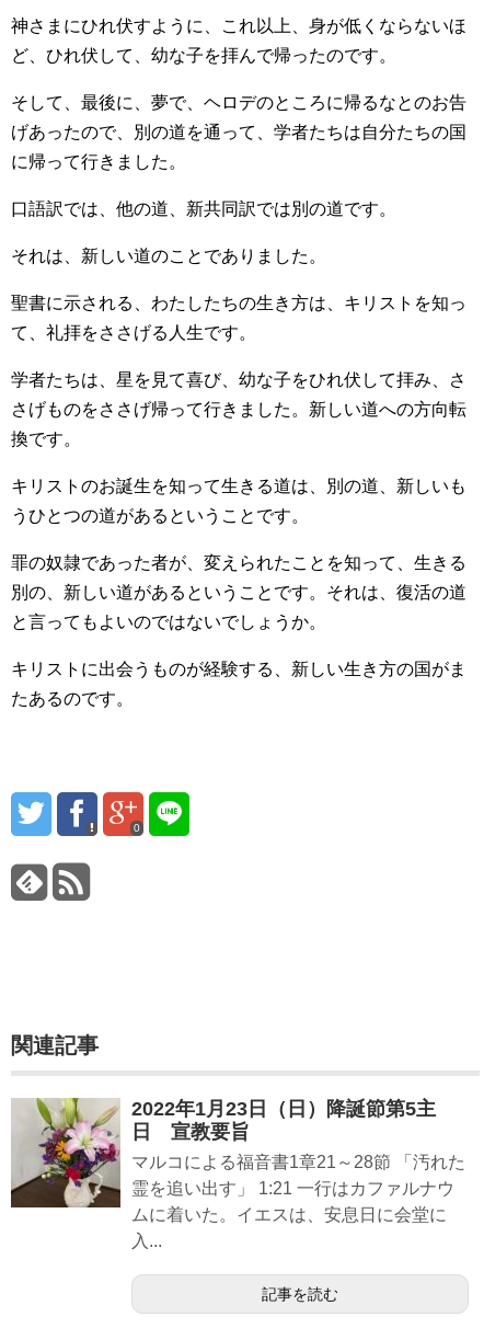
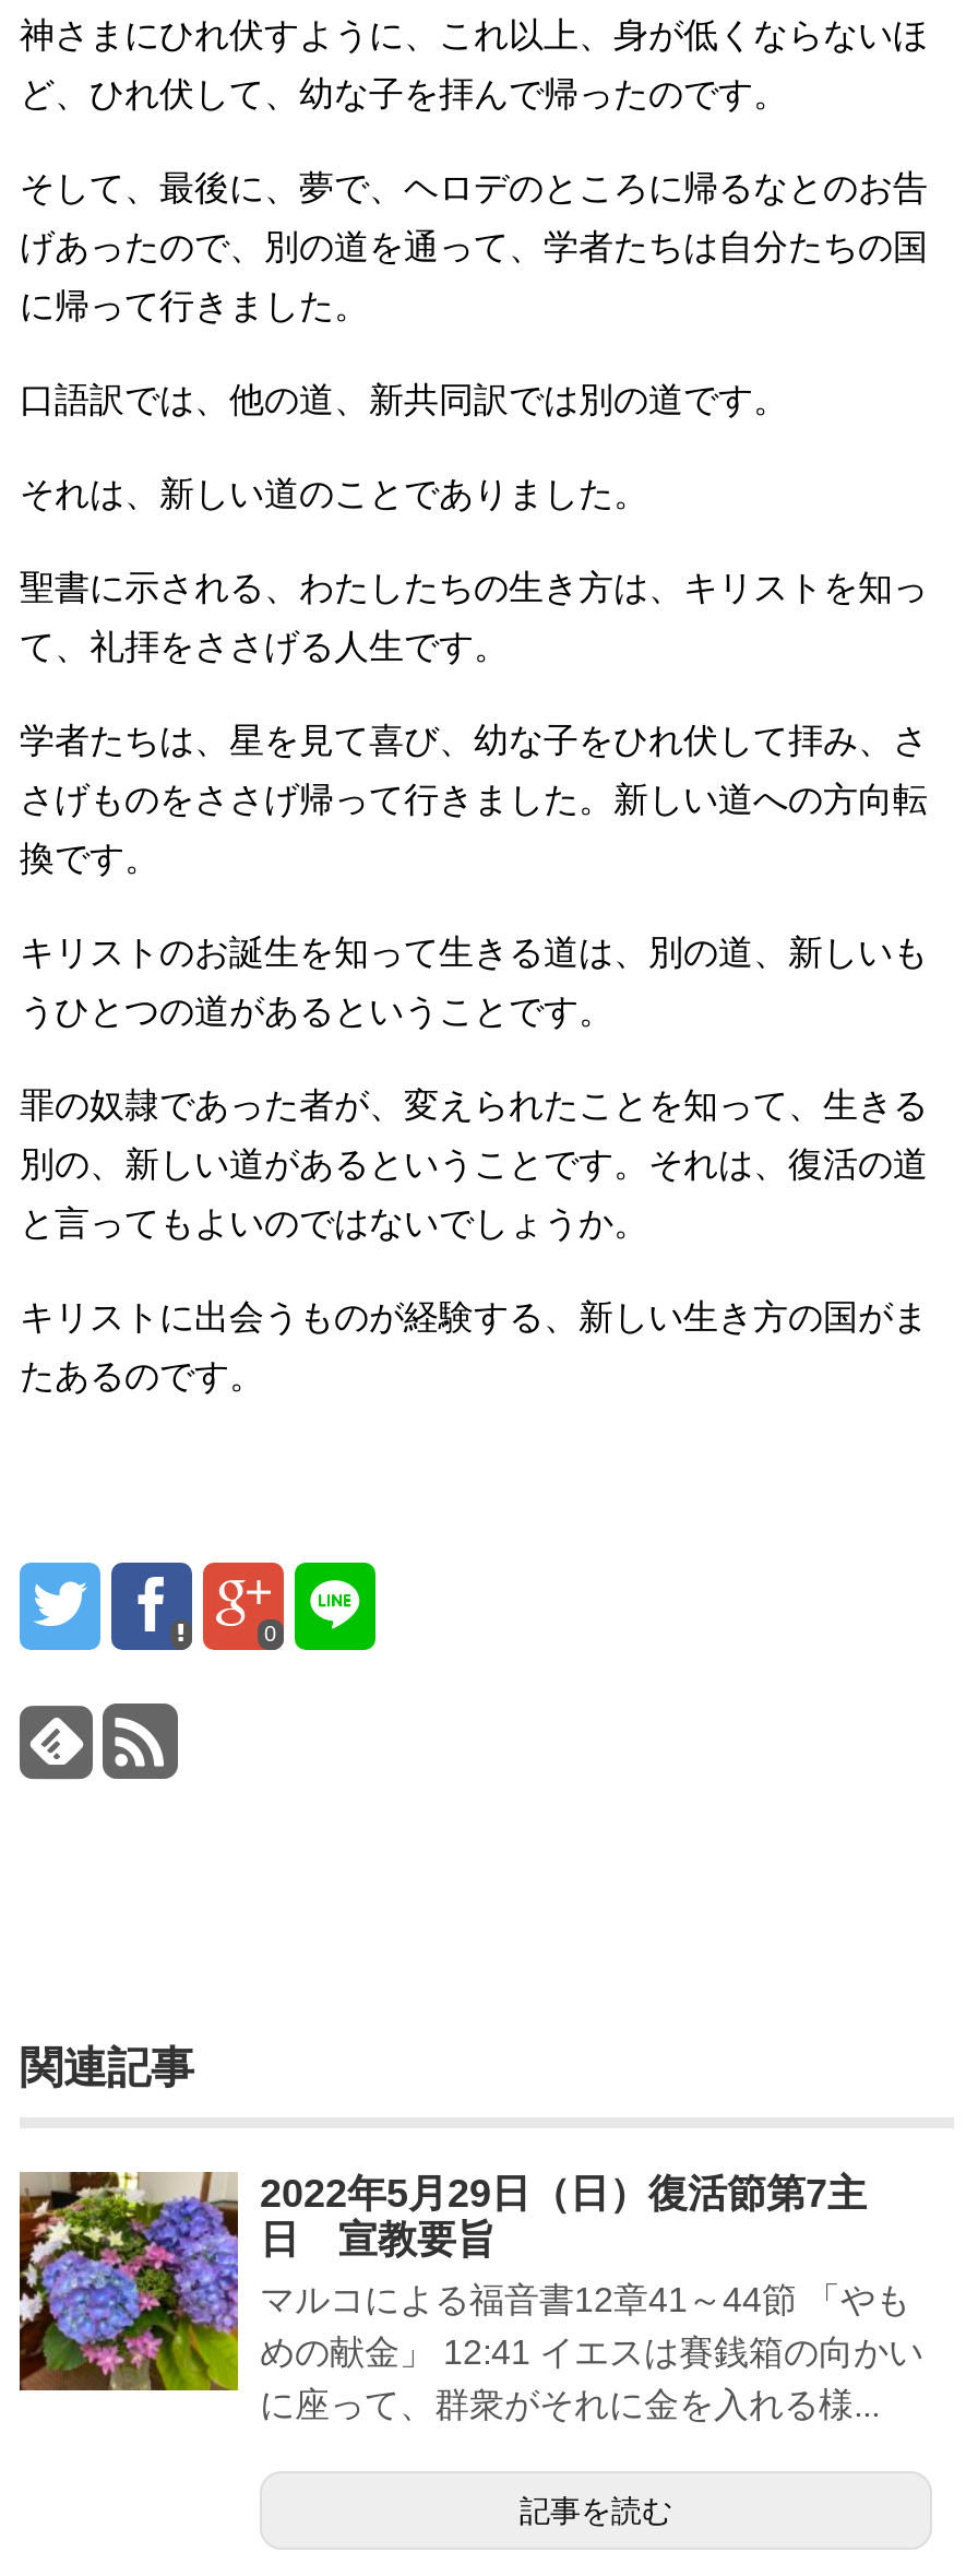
- [image]
- 2022年1月23日（日）降誕節第5主
+ [image]
+ 2022年5月29日（日）復活節第7主

- マルコによる福音書1章21～28節 「汚れた
- 霊を追い出す」 1:21 一行はカファルナウ
- ムに着いた。イエスは、安息日に会堂に
- 入...
+ マルコによる福音書12章41～44節 「やも
+ めの献金」 12:41 イエスは賽銭箱の向かい
+ に座って、群衆がそれに金を入れる様...
